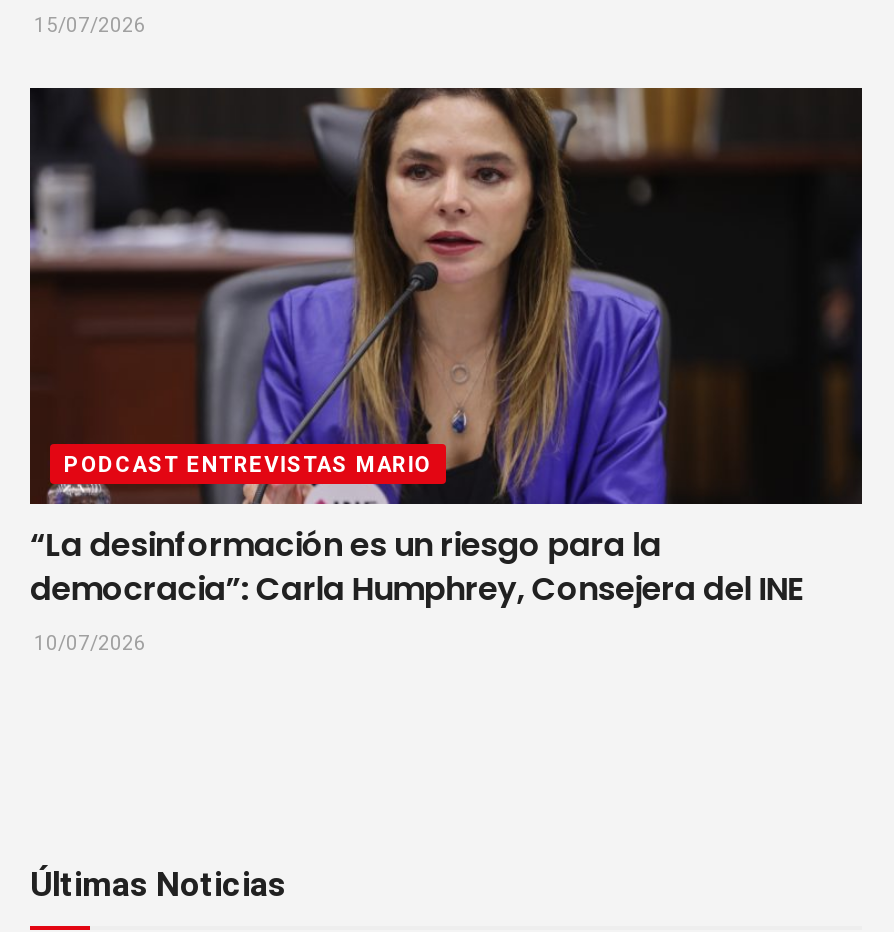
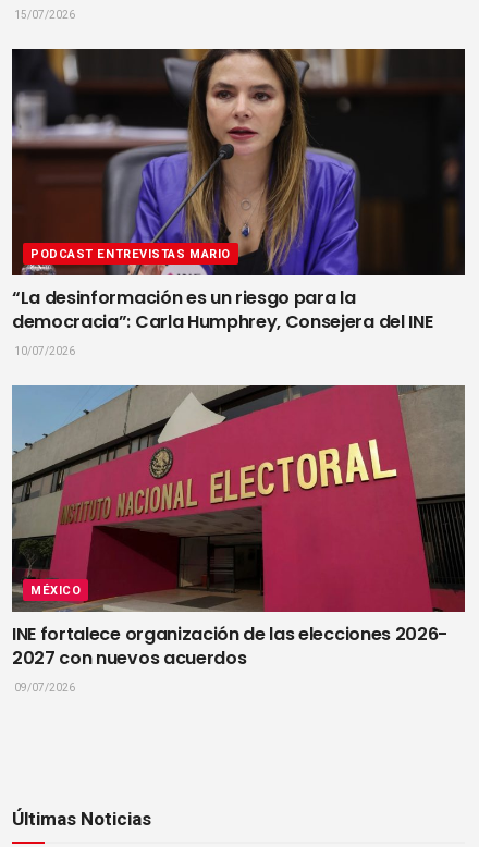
+ [image]
+ MÉXICO
+ INE fortalece organización de las elecciones 2026-
+ 2027 con nuevos acuerdos
+ 09/07/2026
